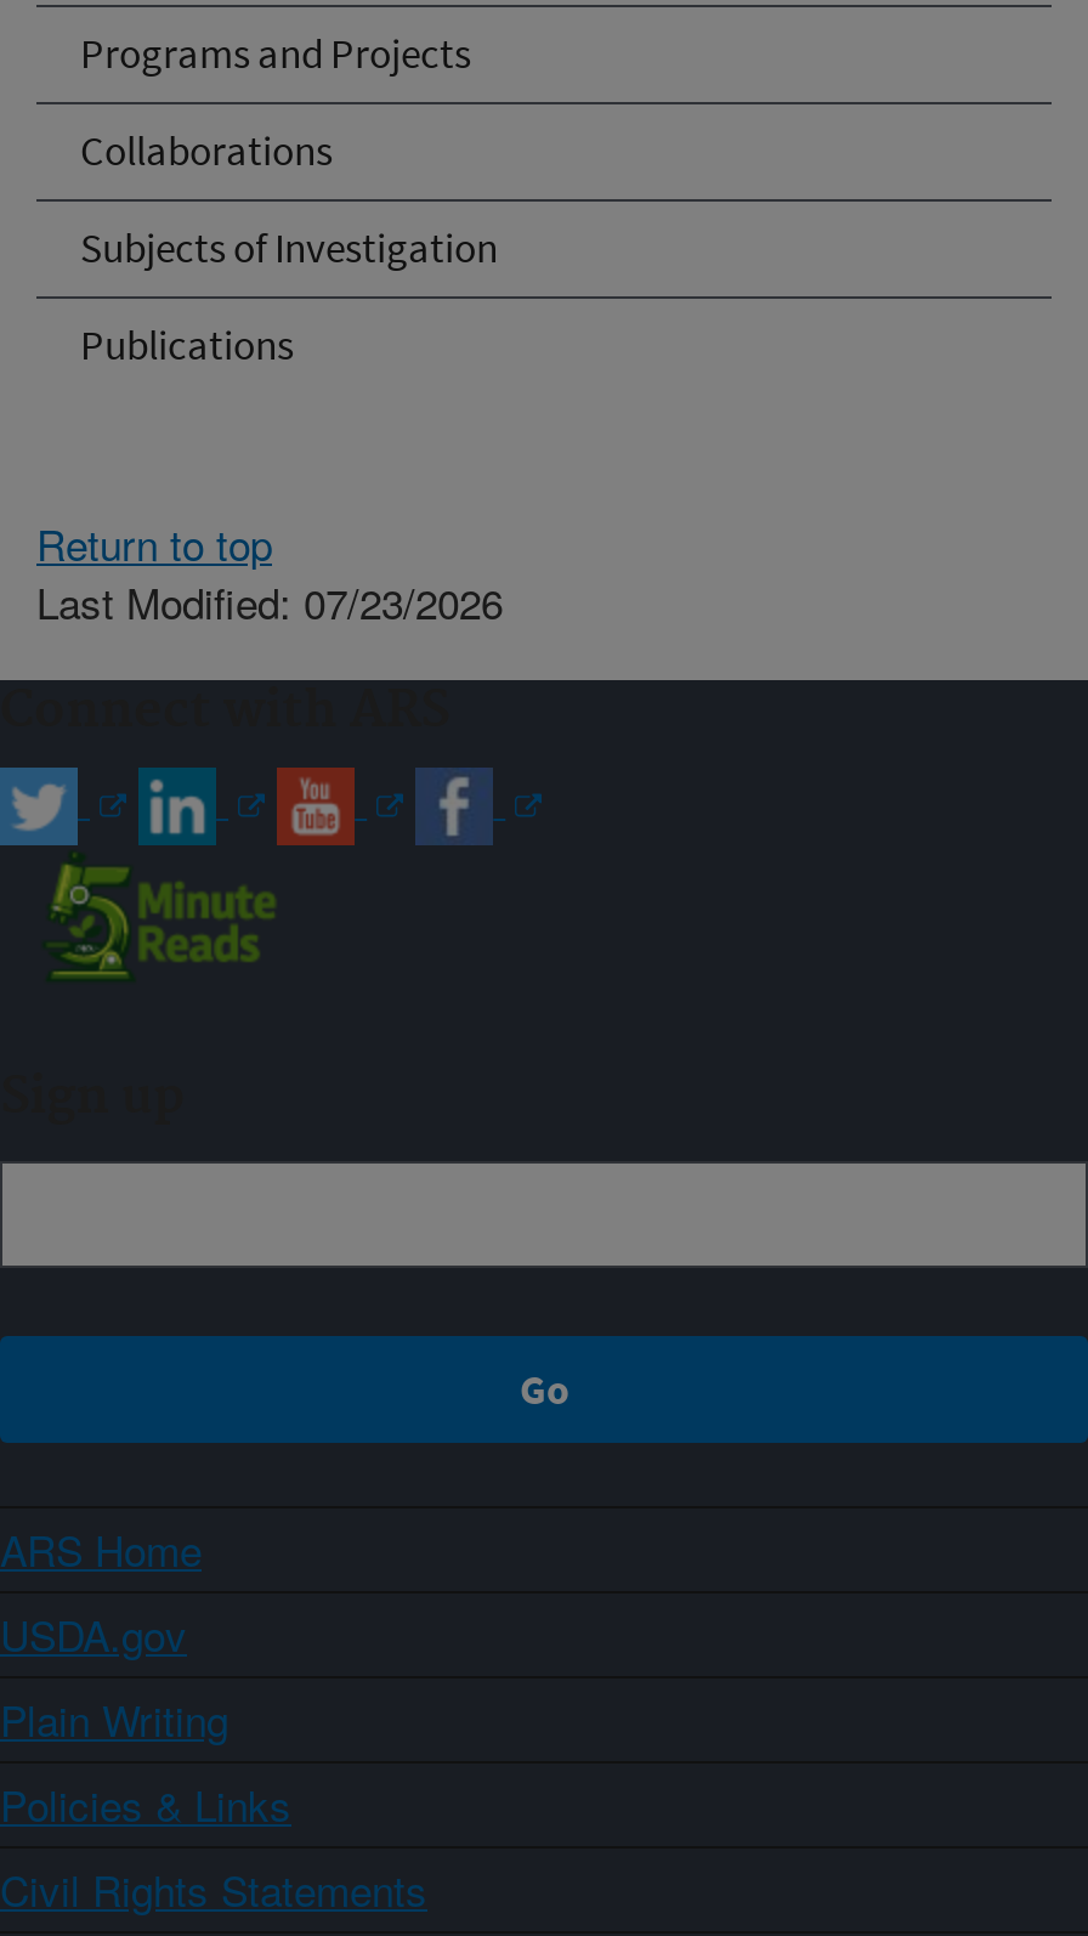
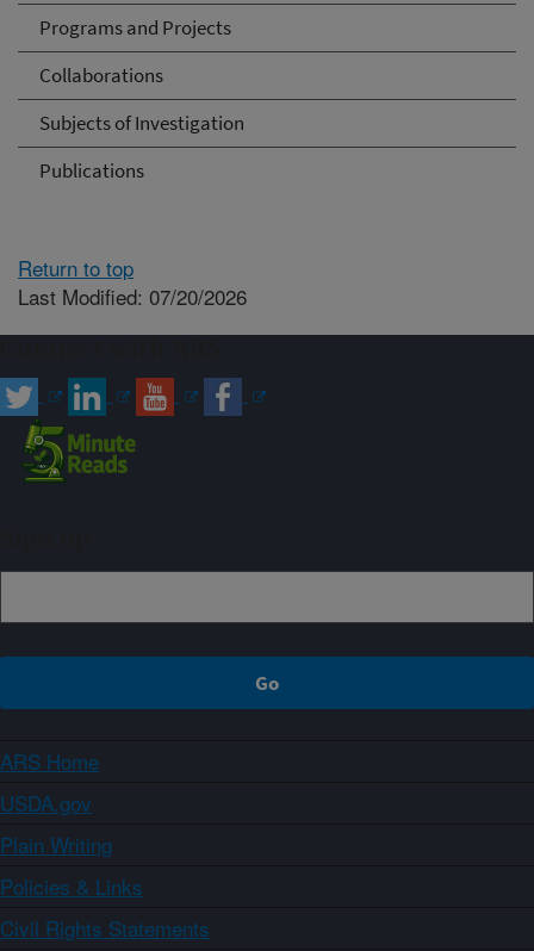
- Last Modified: 07/23/2026
+ Last Modified: 07/20/2026
